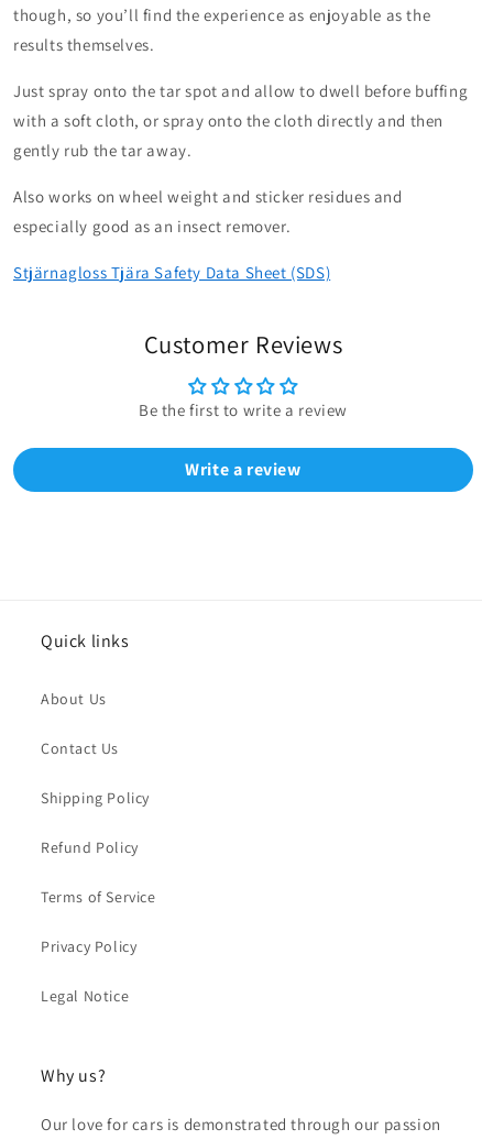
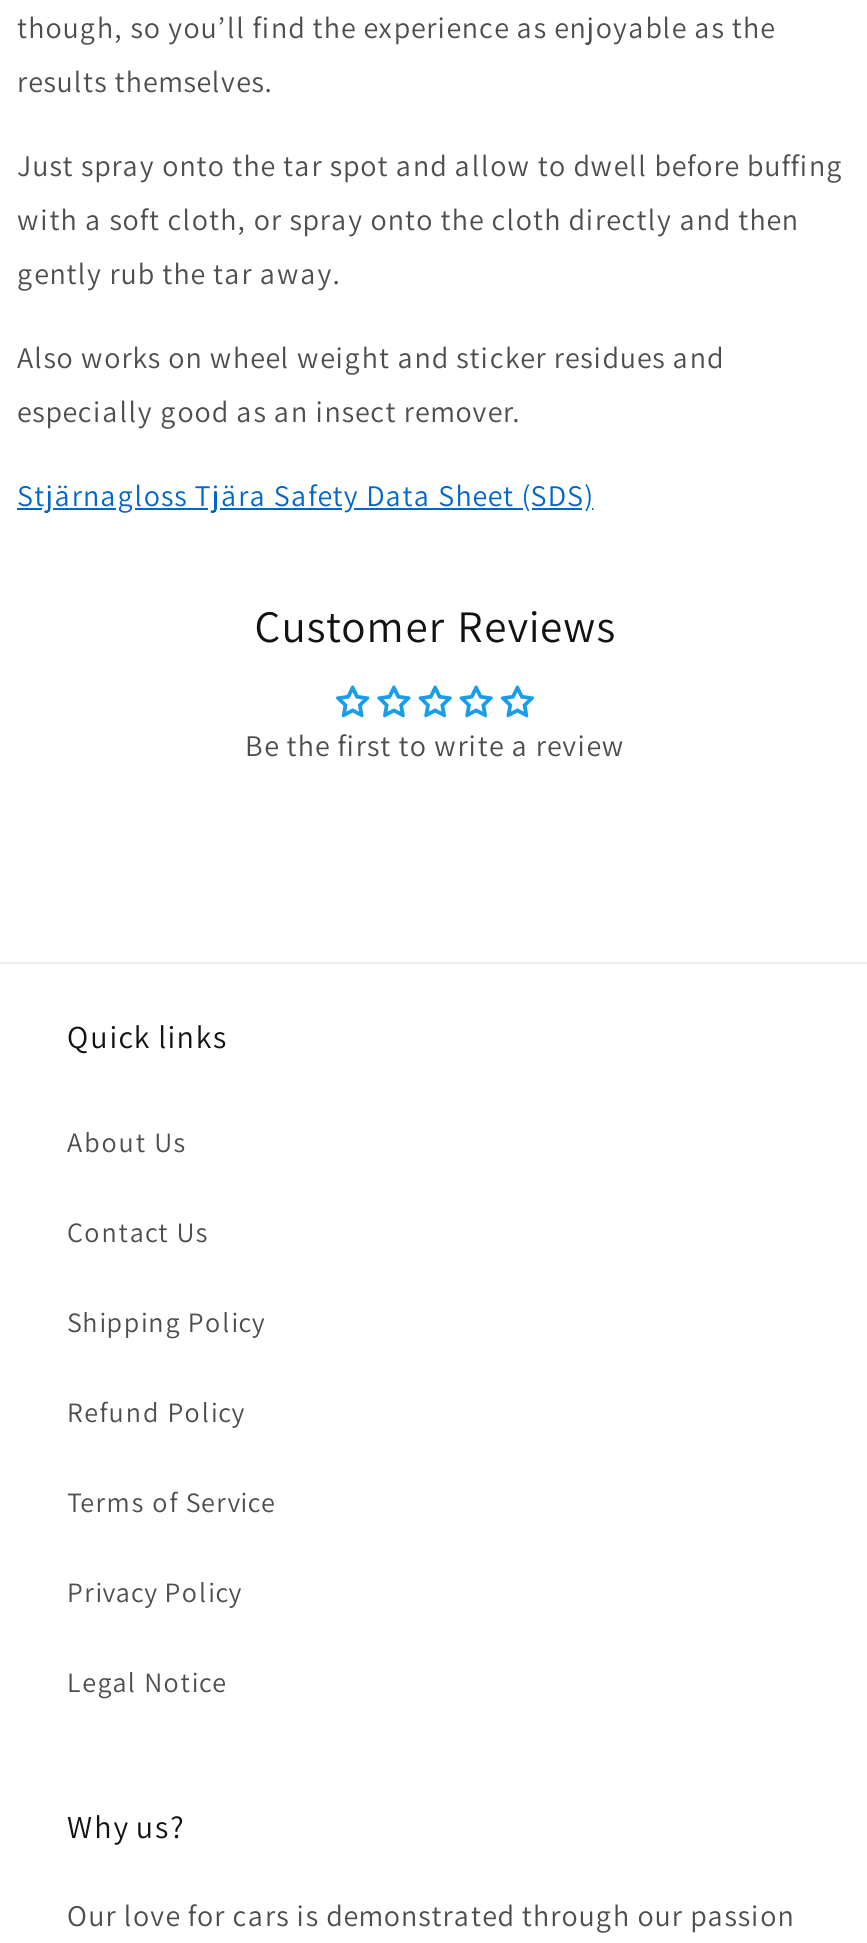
- Write a review
